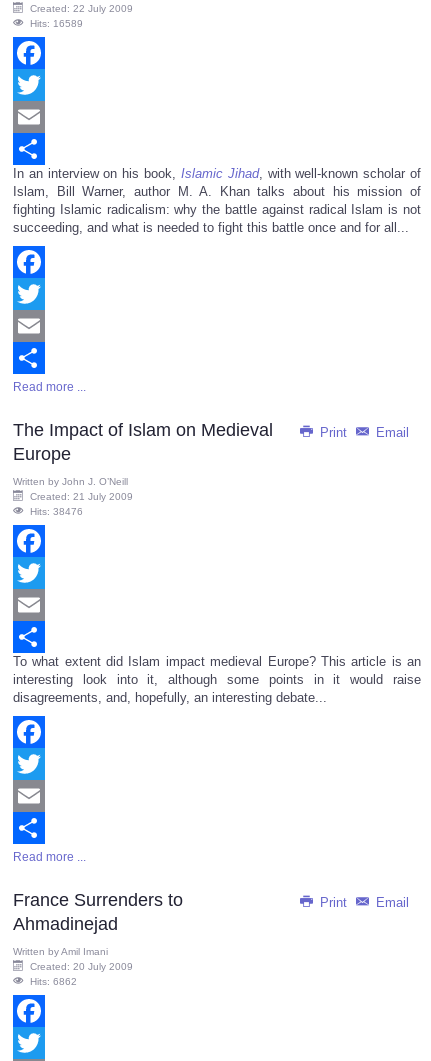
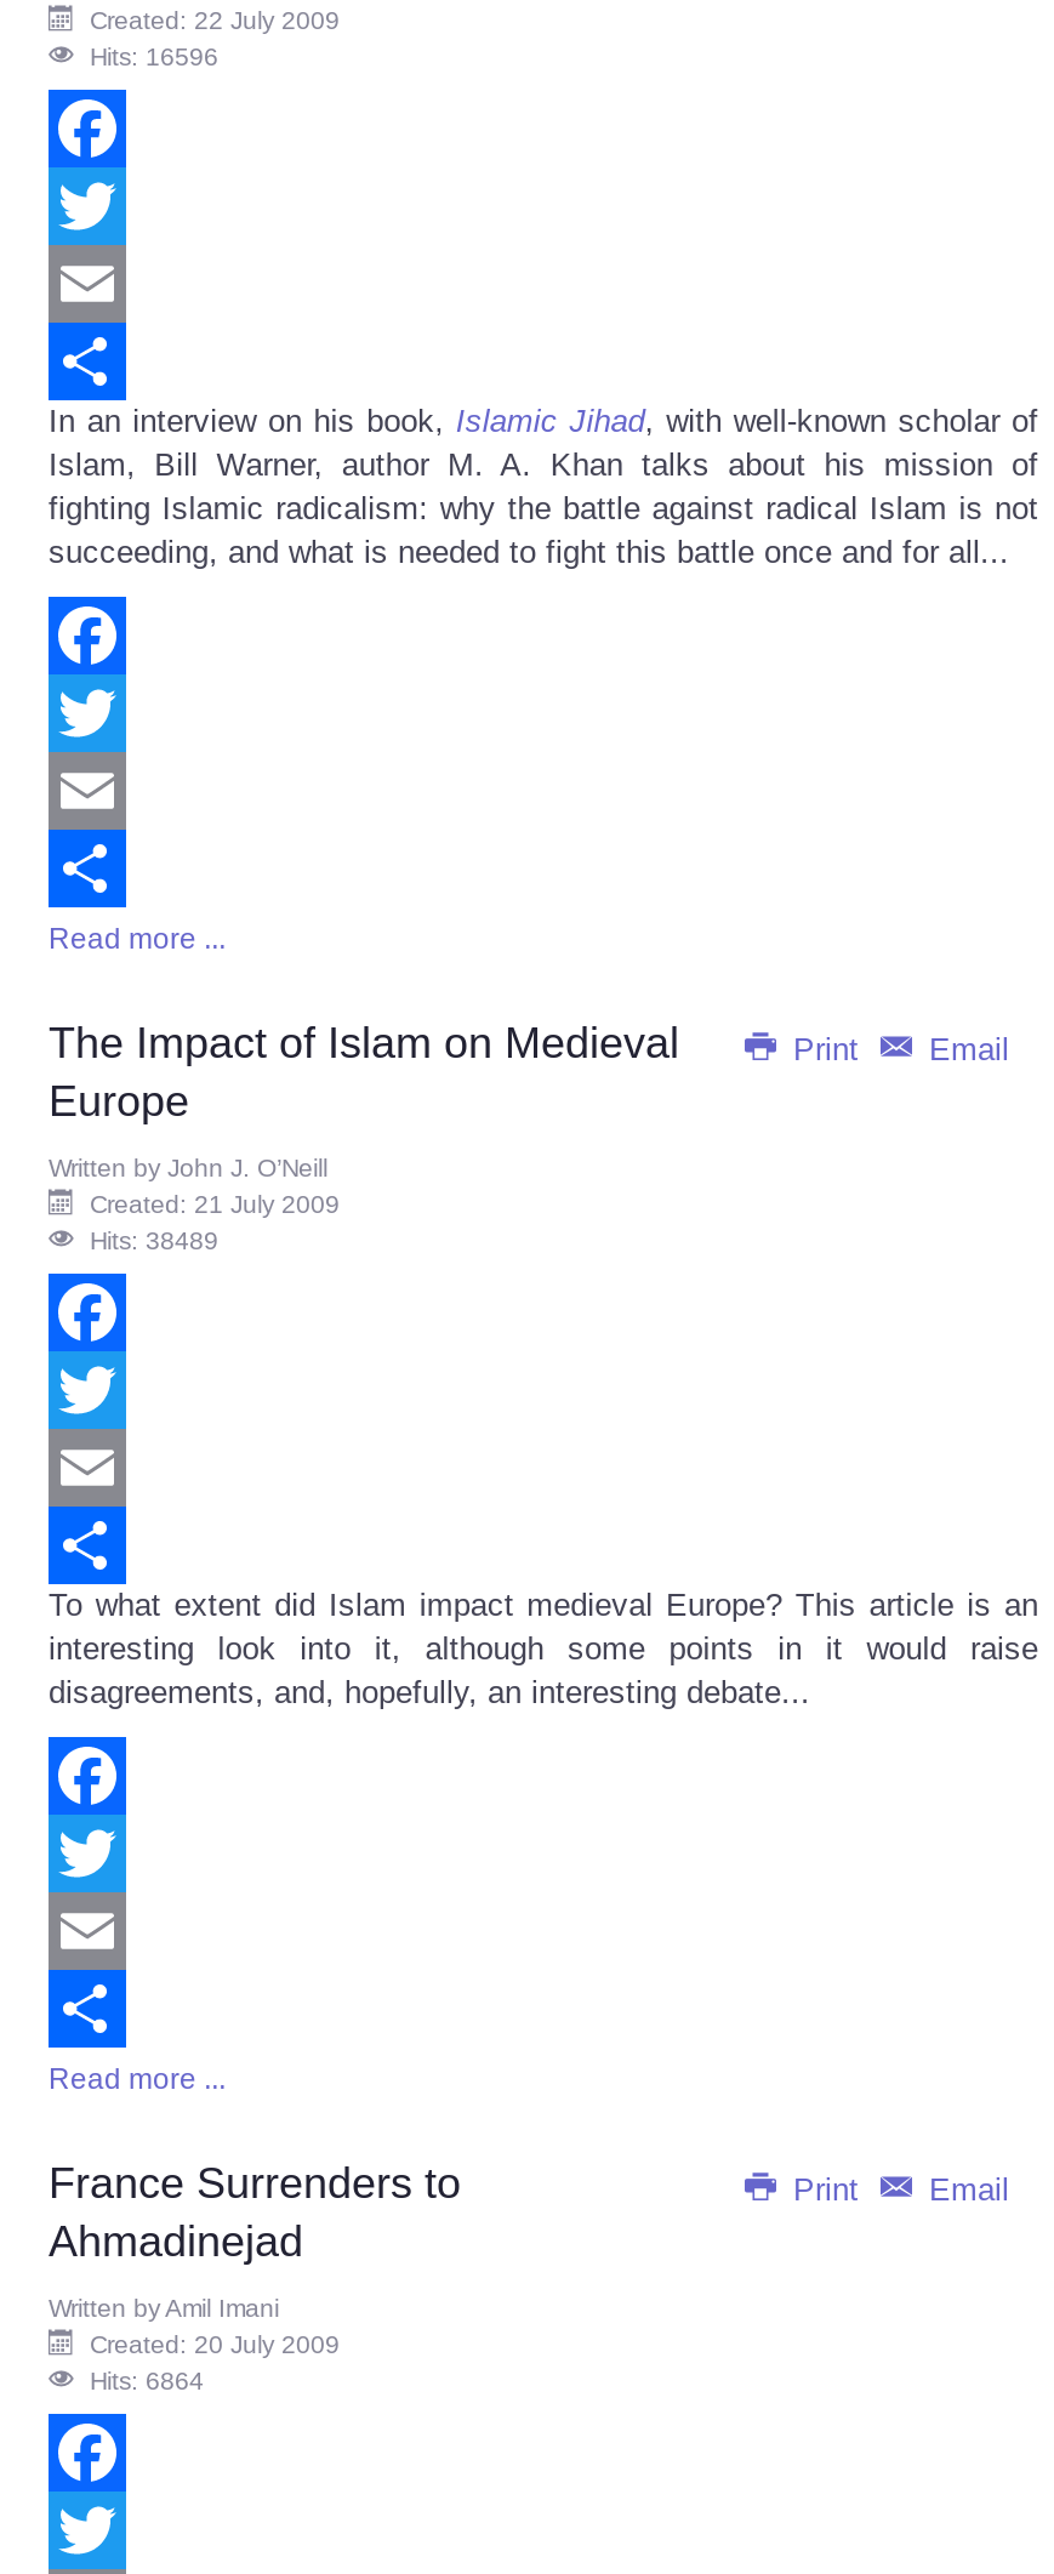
- Hits: 16589
+ Hits: 16596

- Hits: 38476
+ Hits: 38489

- Hits: 6862
+ Hits: 6864
